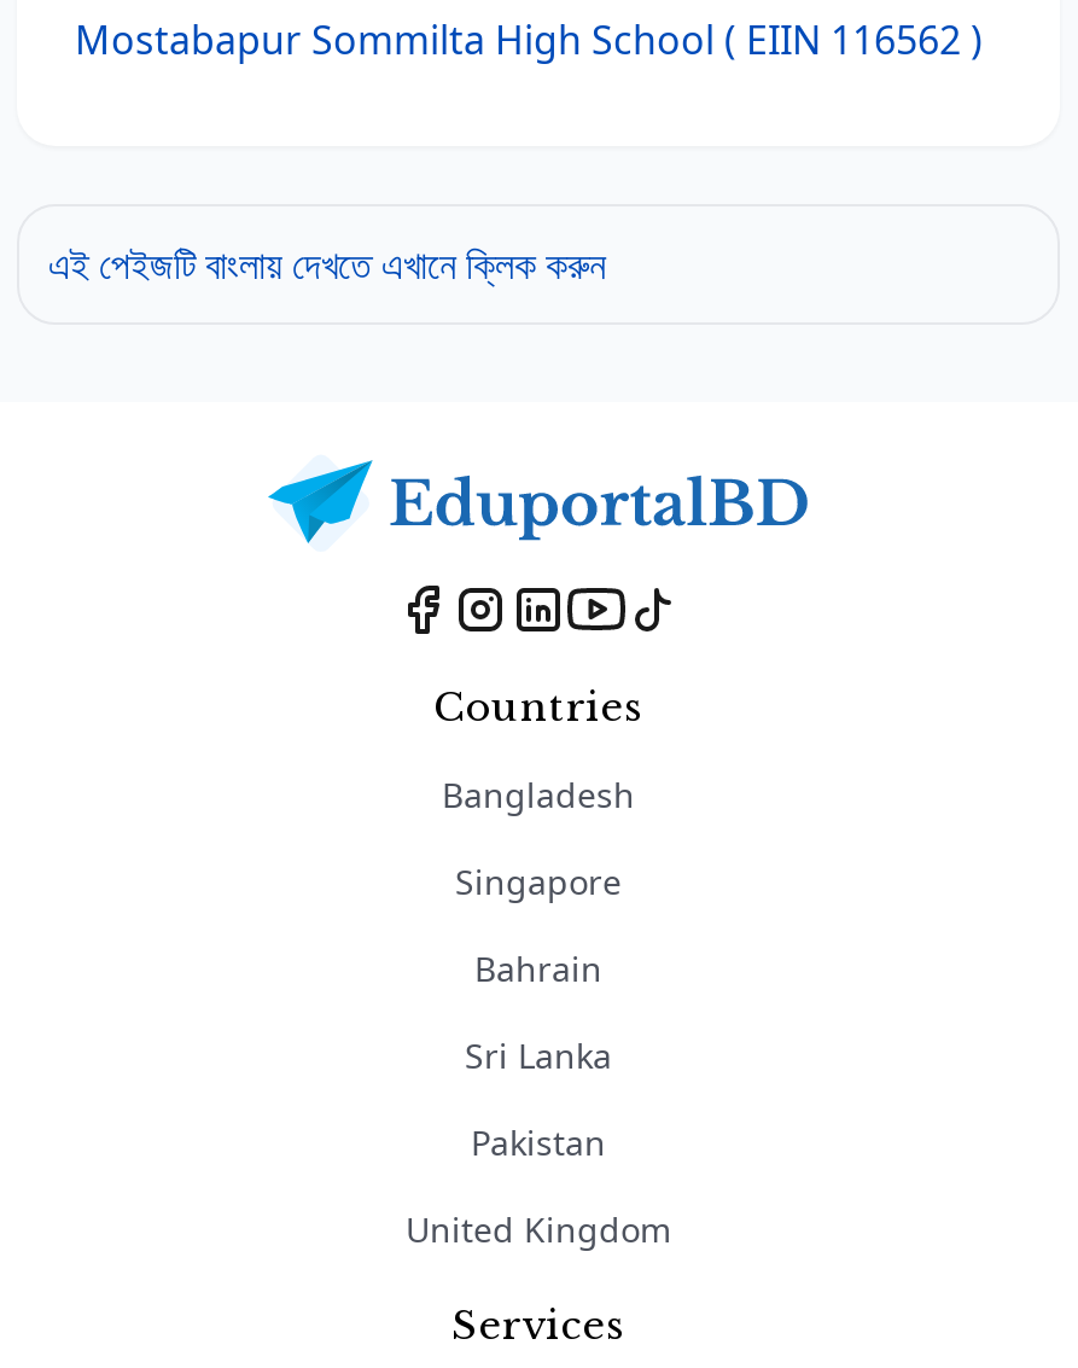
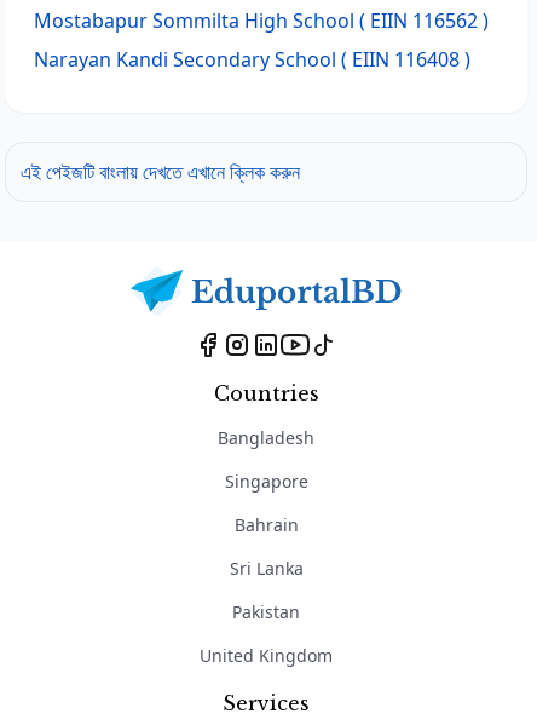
+ Narayan Kandi Secondary School ( EIIN 116408 )
